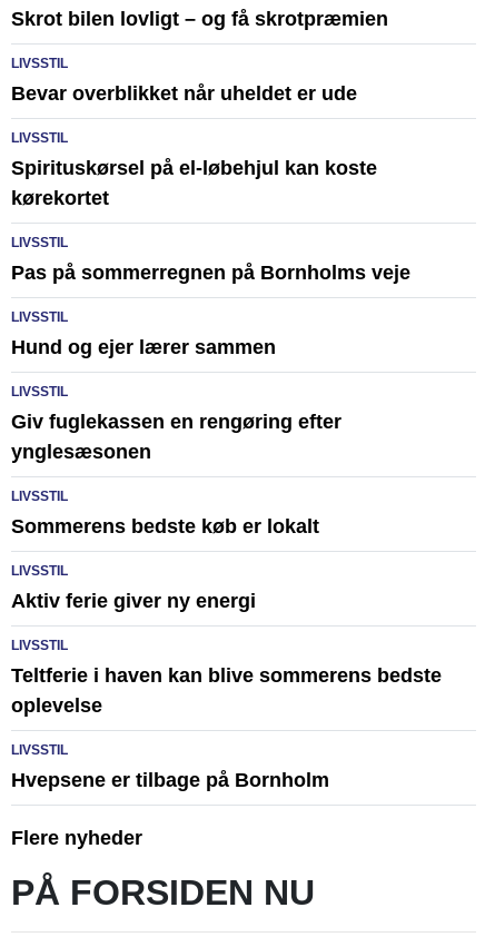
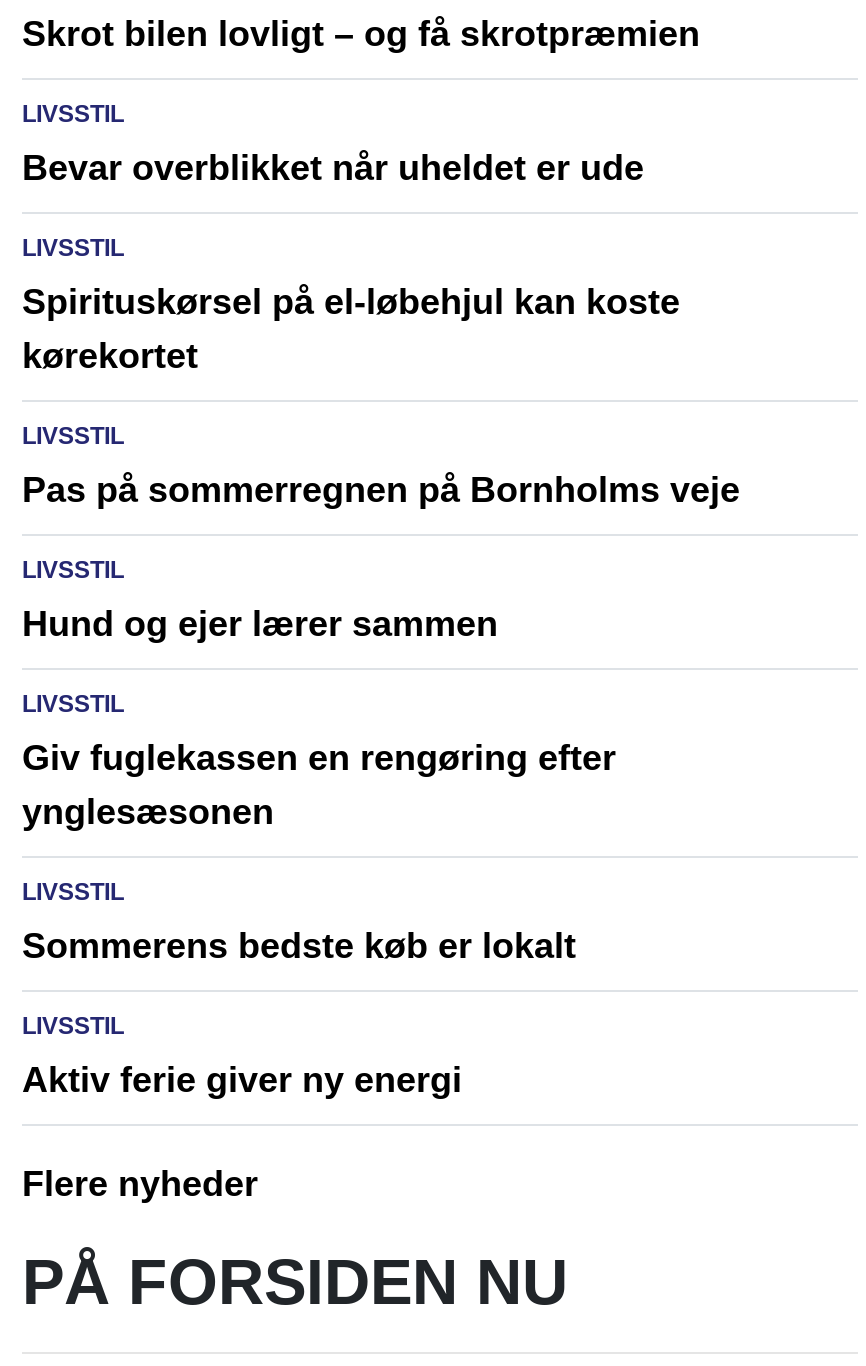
- LIVSSTIL
- Teltferie i haven kan blive sommerens bedste
- oplevelse
- LIVSSTIL
- Hvepsene er tilbage på Bornholm
